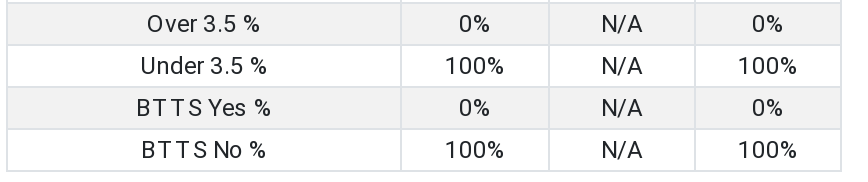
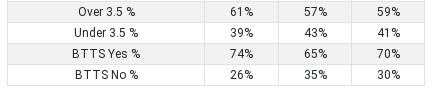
- 0%
- N/A
- 0%
+ 61%
+ 57%
+ 59%

- 100%
- N/A
- 100%
+ 39%
+ 43%
+ 41%

- 0%
- N/A
- 0%
+ 74%
+ 65%
+ 70%

- 100%
- N/A
- 100%
+ 26%
+ 35%
+ 30%
